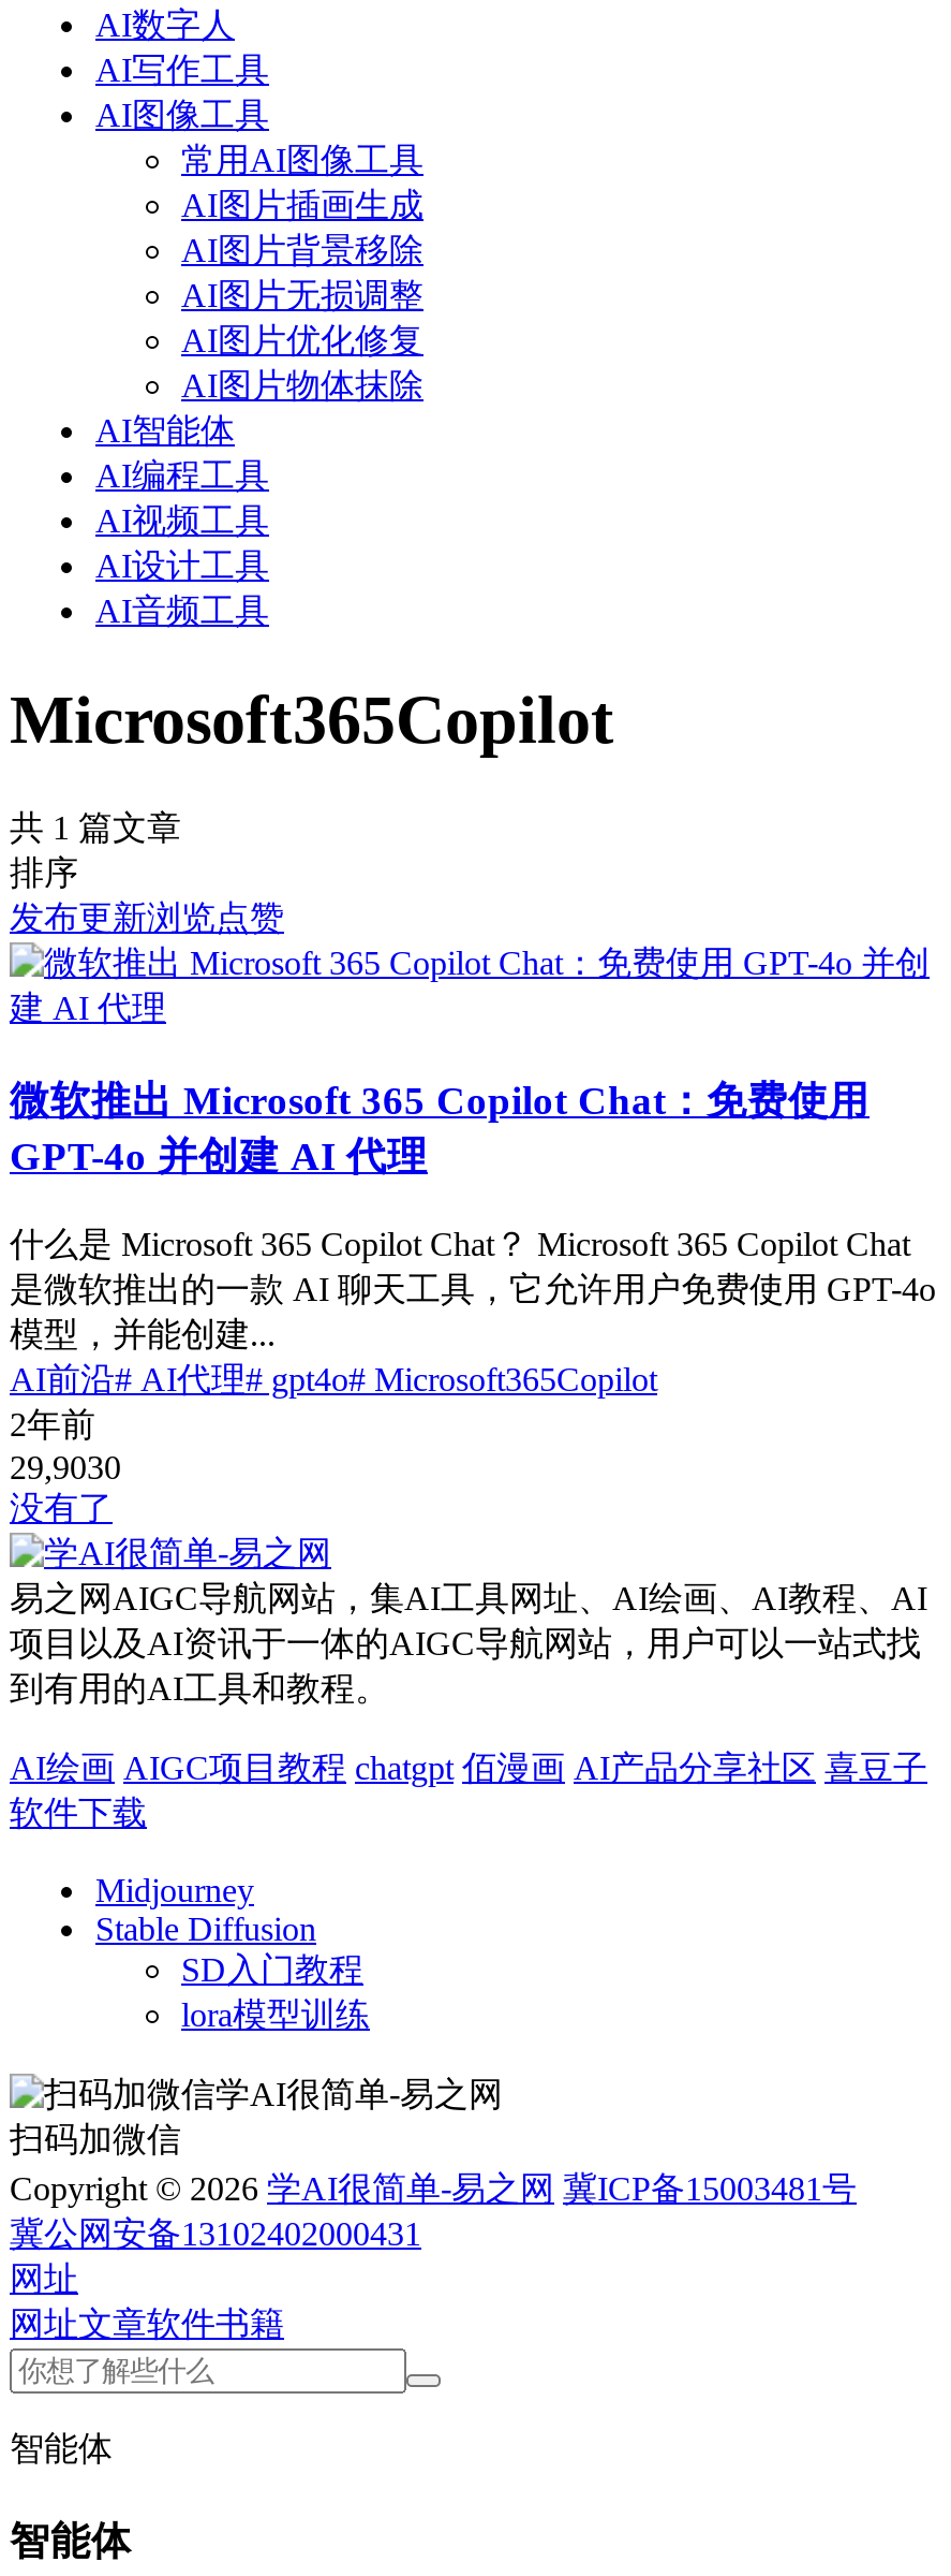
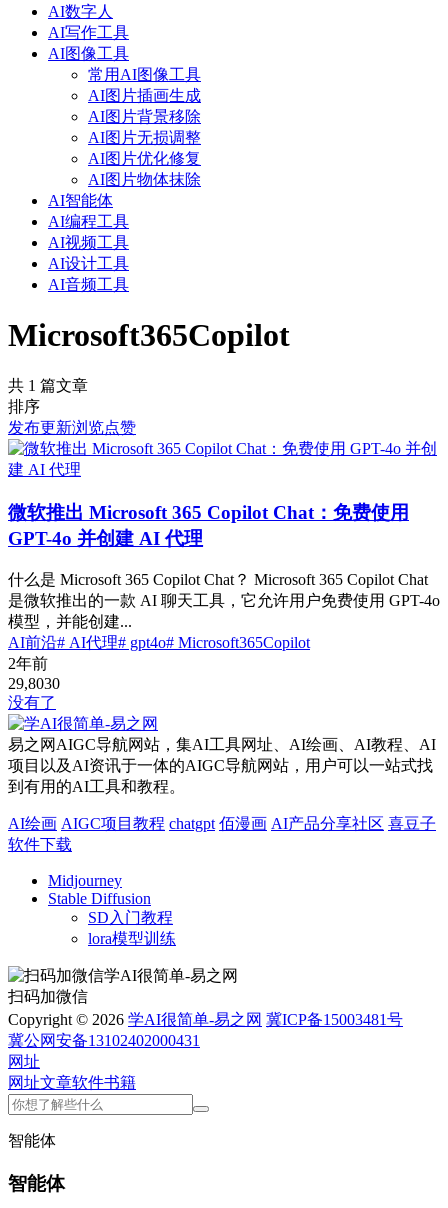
- 29,9030
+ 29,8030
